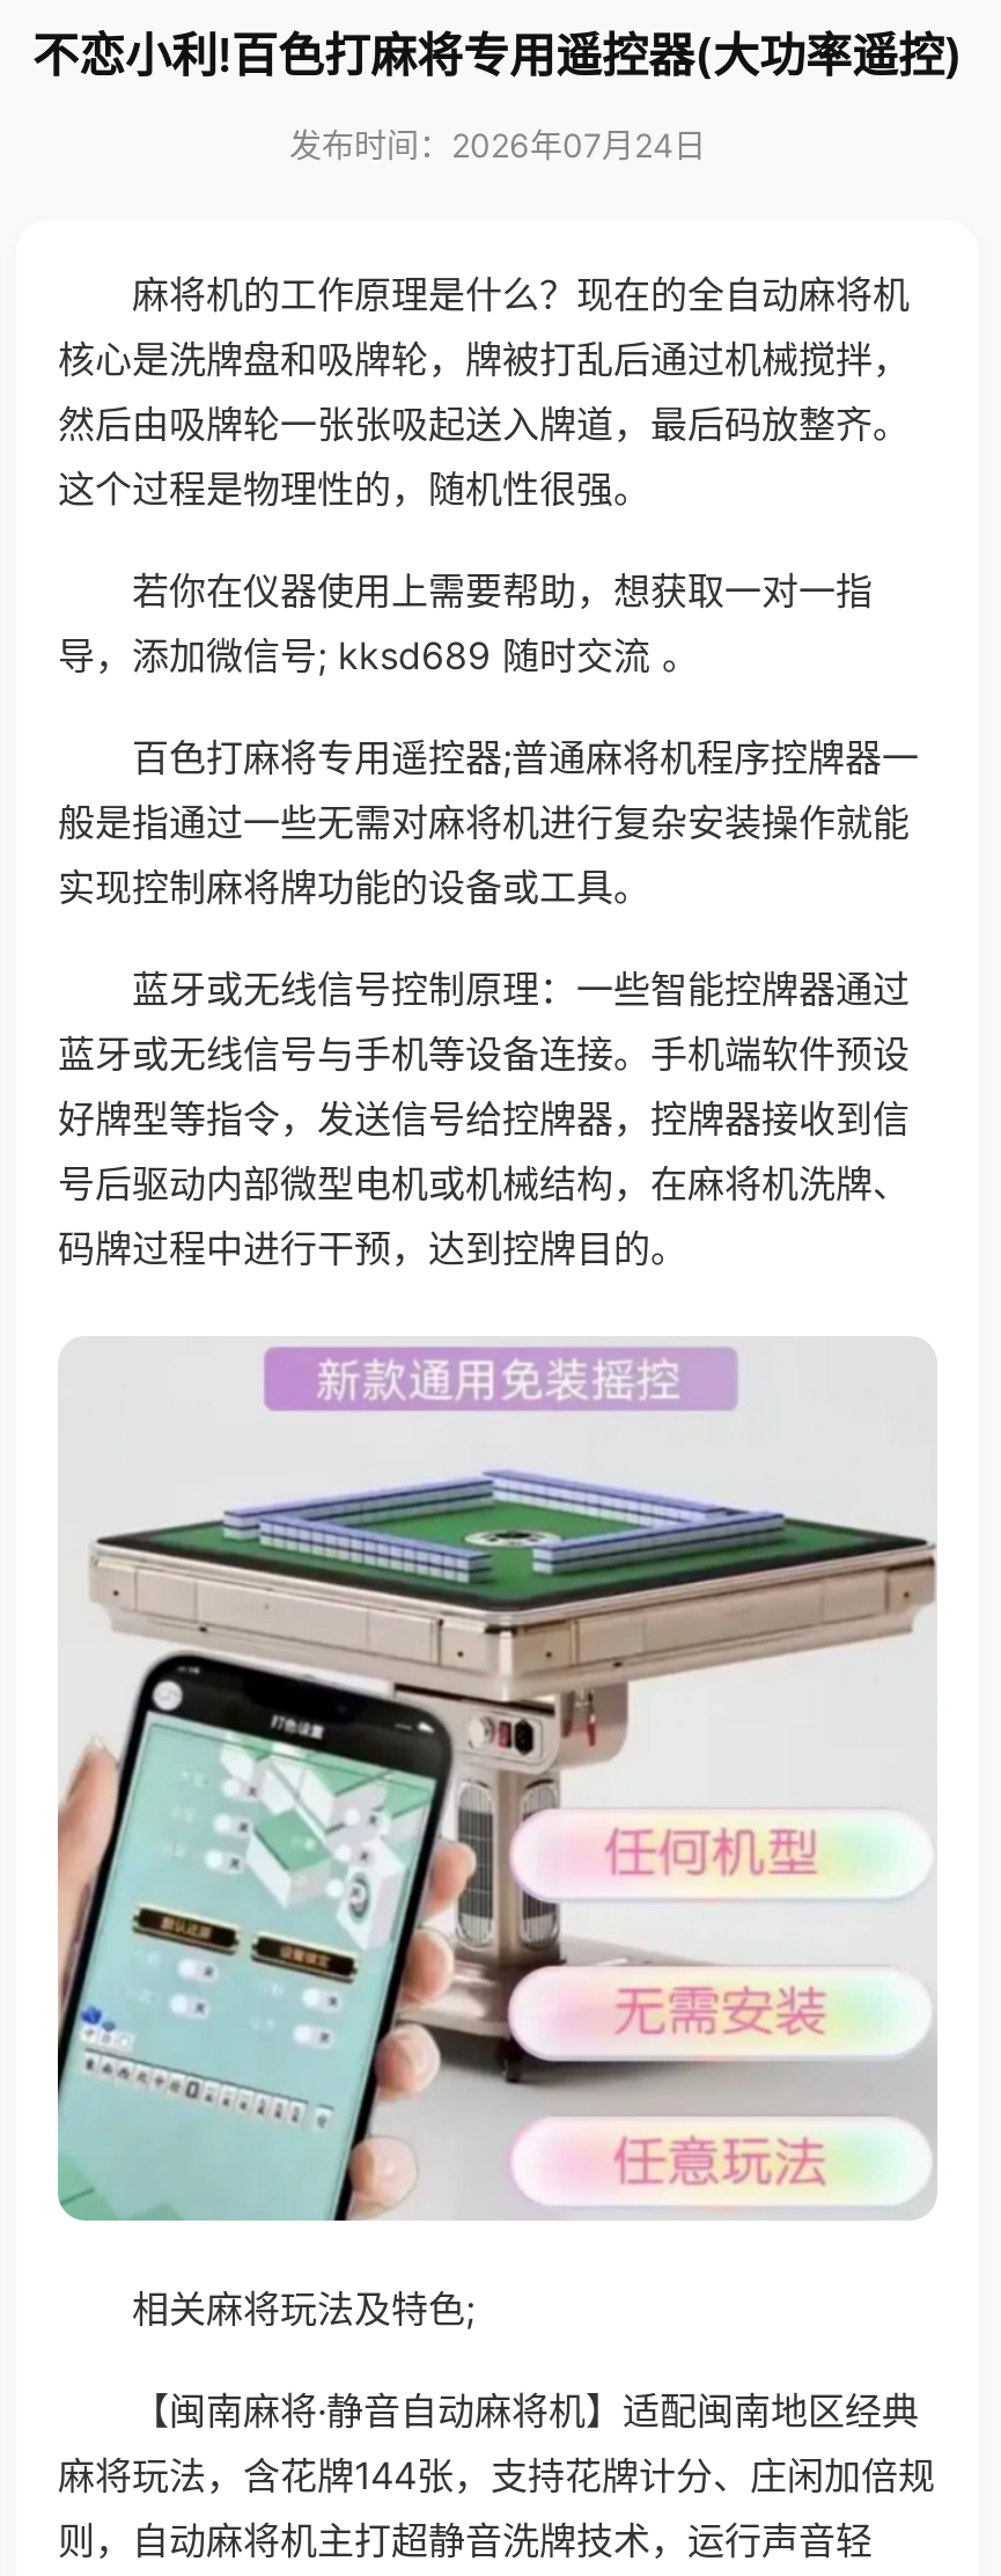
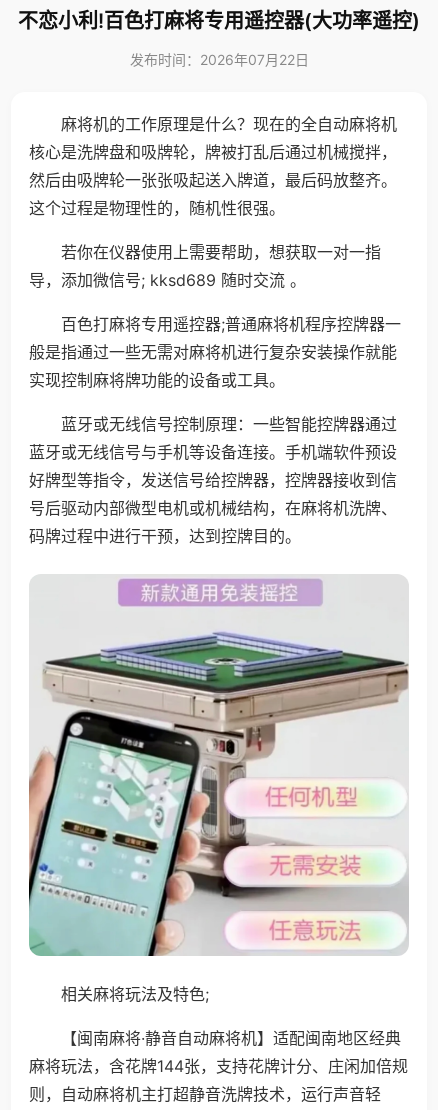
- 发布时间：2026年07月24日
+ 发布时间：2026年07月22日
